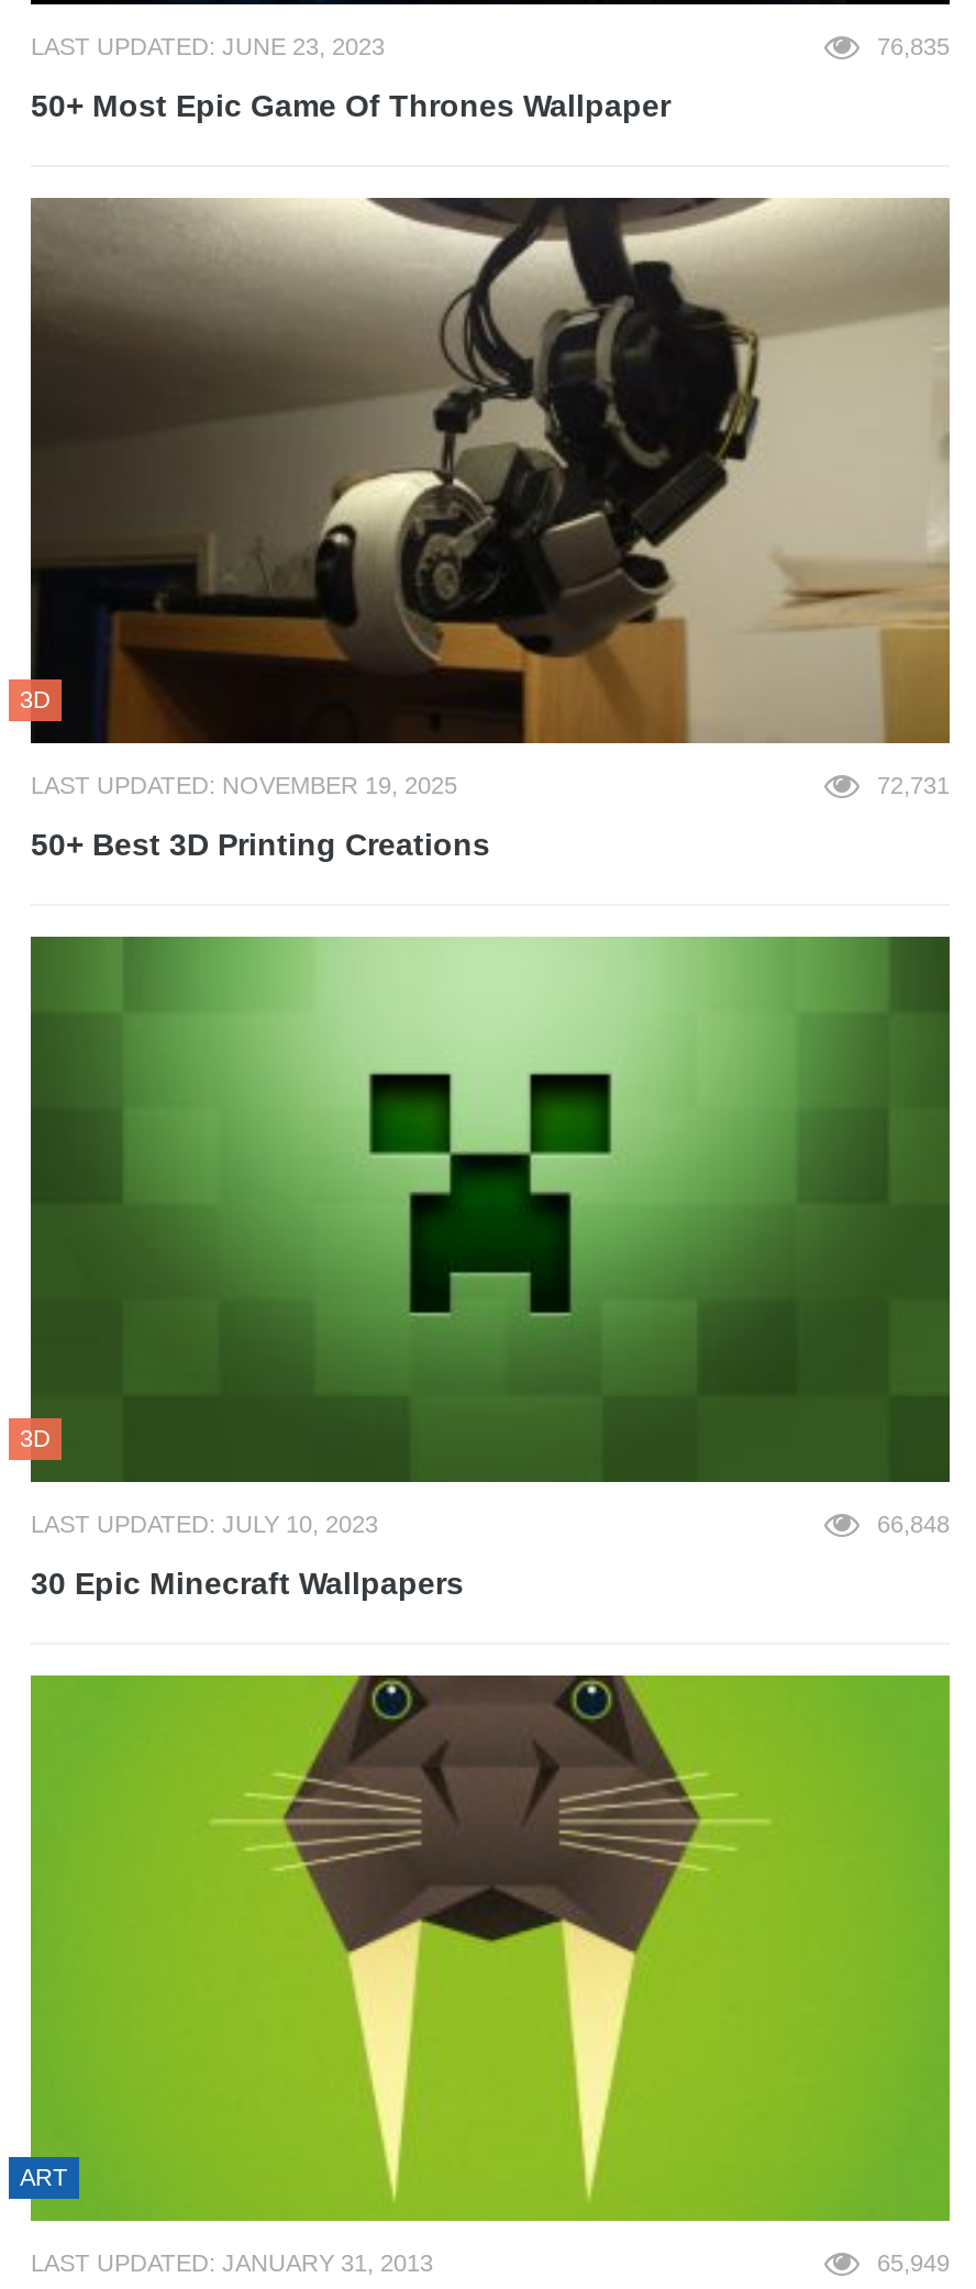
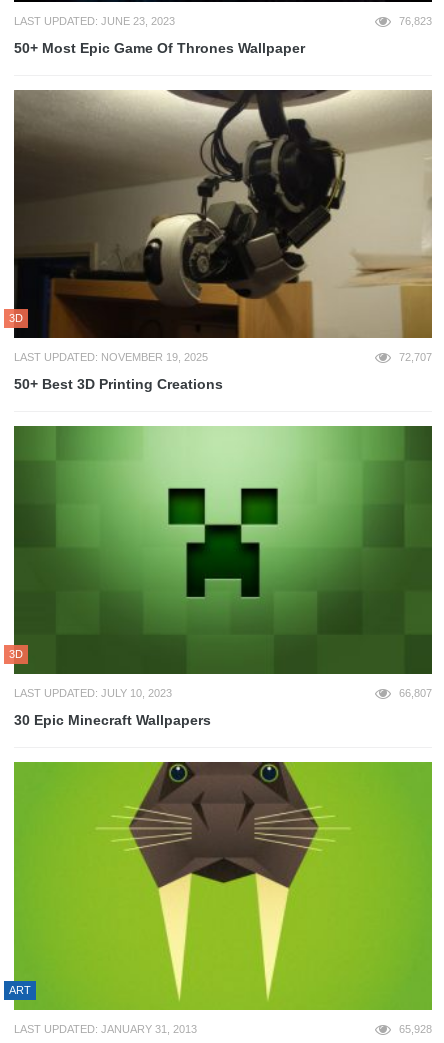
- 76,835
+ 76,823

- 72,731
+ 72,707

- 66,848
+ 66,807

- 65,949
+ 65,928
